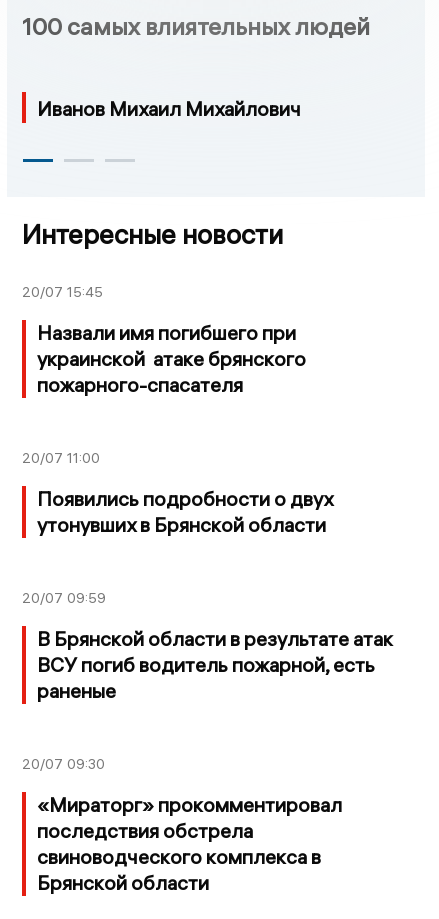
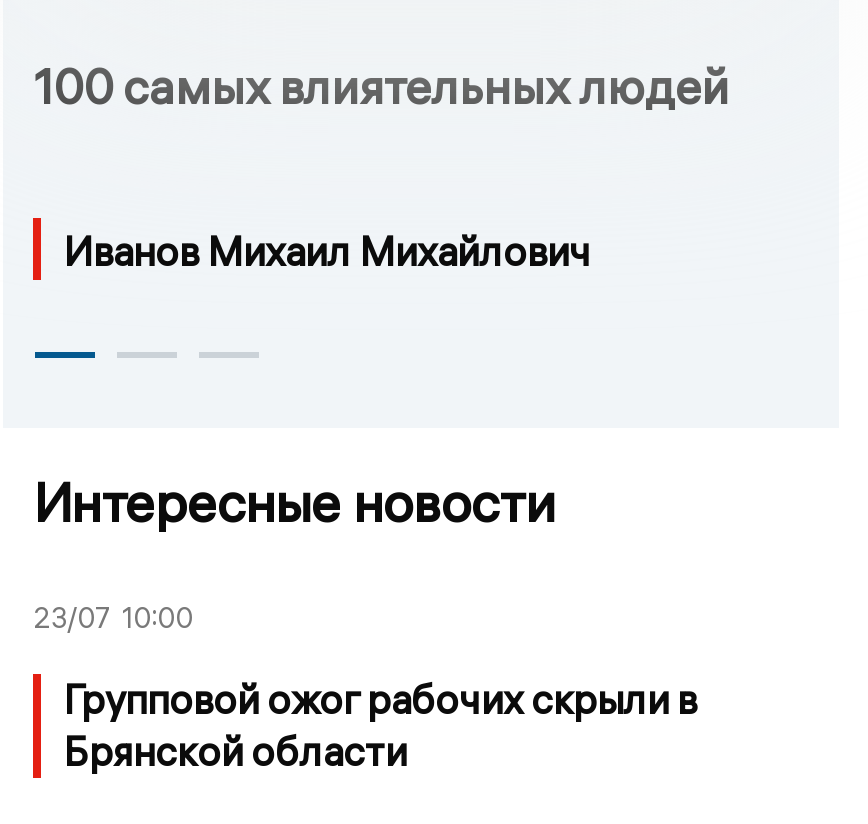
- 20/07 15:45
- Назвали имя погибшего при
- украинской атаке брянского
- пожарного-спасателя
- 20/07 11:00
- Появились подробности о двух
- утонувших в Брянской области
- 20/07 09:59
- В Брянской области в результате атак
- ВСУ погиб водитель пожарной, есть
- раненые
- 20/07 09:30
- «Мираторг» прокомментировал
- последствия обстрела
- свиноводческого комплекса в
+ 23/07 10:00
+ Групповой ожог рабочих скрыли в
